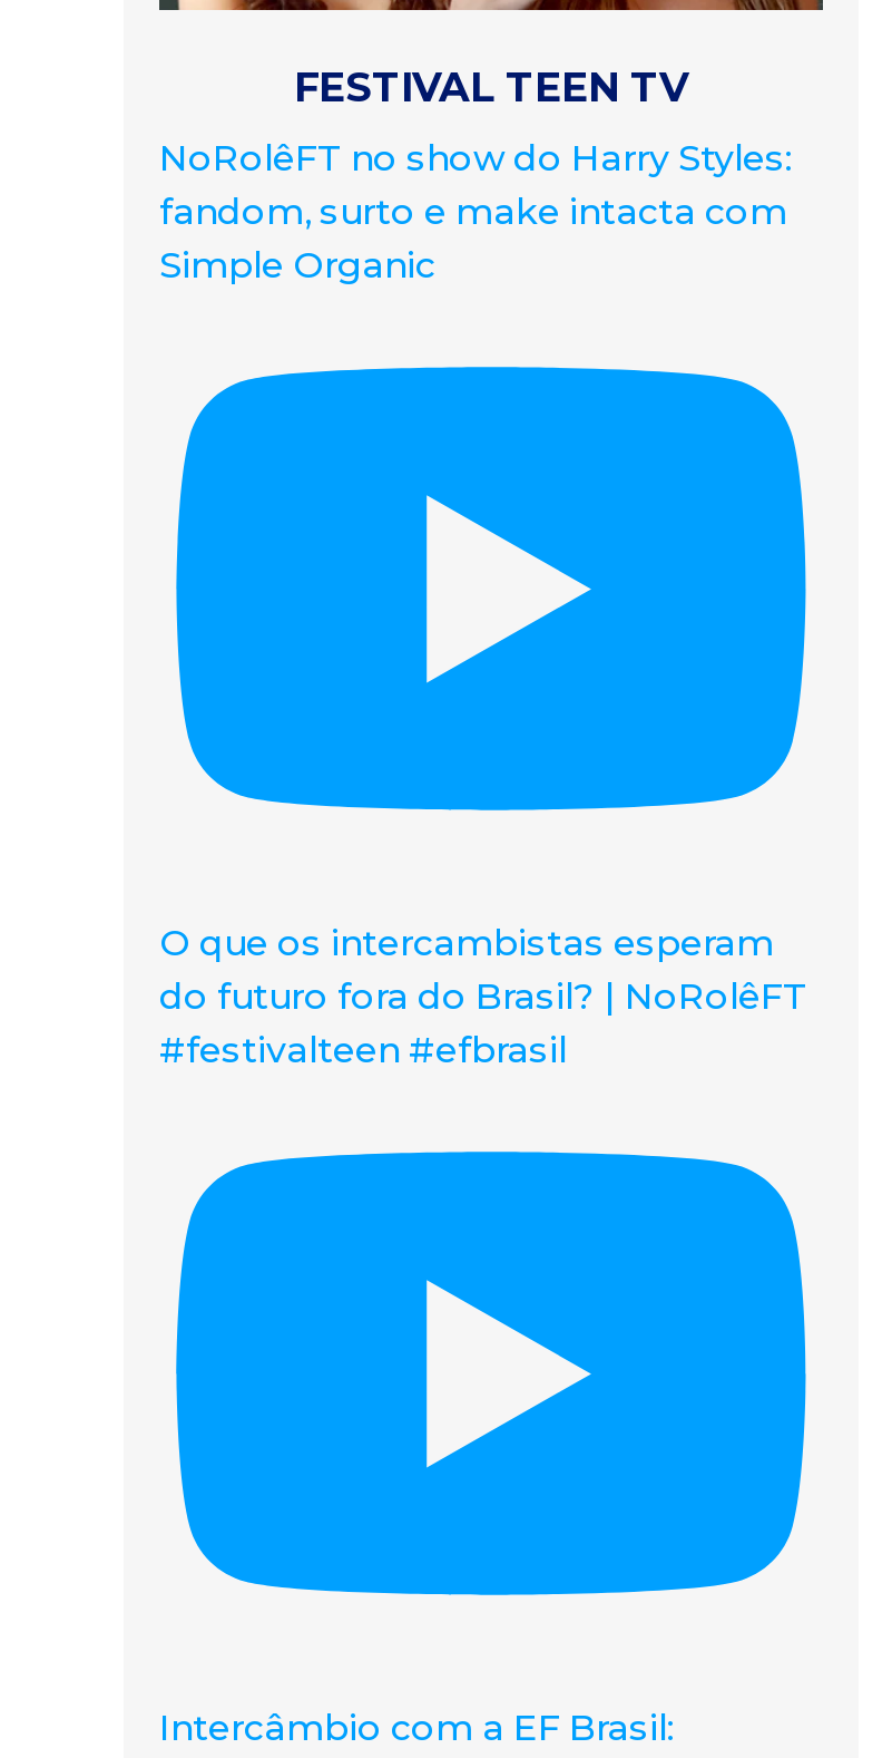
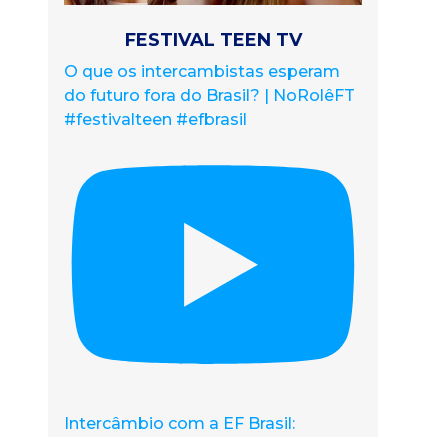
- NoRolêFT no show do Harry Styles:
- fandom, surto e make intacta com
- Simple Organic
